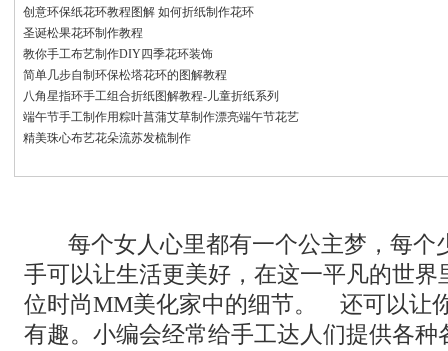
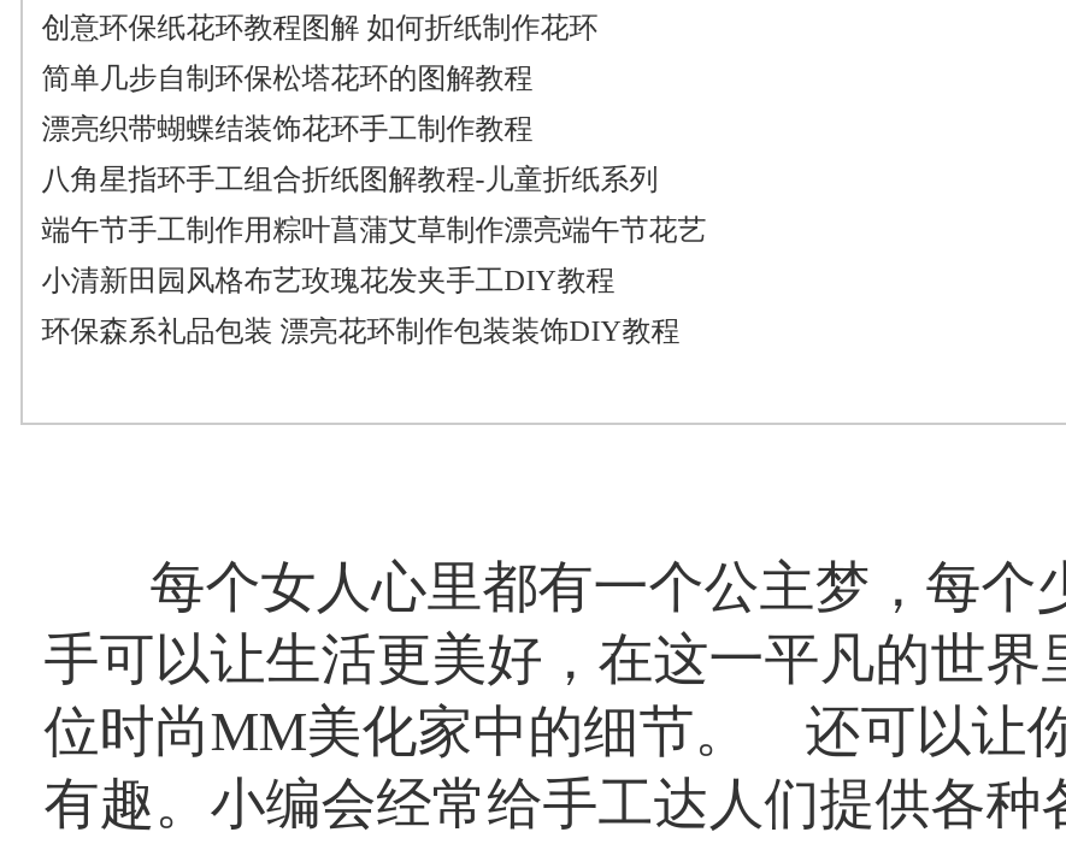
- 圣诞松果花环制作教程
- 教你手工布艺制作DIY四季花环装饰

moved up: 简单几步自制环保松塔花环的图解教程

+ 漂亮织带蝴蝶结装饰花环手工制作教程

moved up: 八角星指环手工组合折纸图解教程-儿童折纸系列 | 端午节手工制作用粽叶菖蒲艾草制作漂亮端午节花艺

- 精美珠心布艺花朵流苏发梳制作
+ 小清新田园风格布艺玫瑰花发夹手工DIY教程
+ 环保森系礼品包装 漂亮花环制作包装装饰DIY教程
